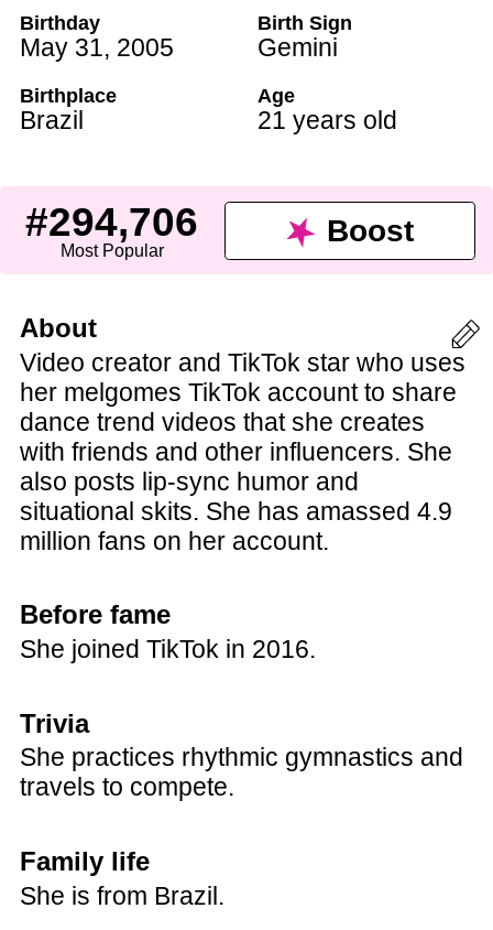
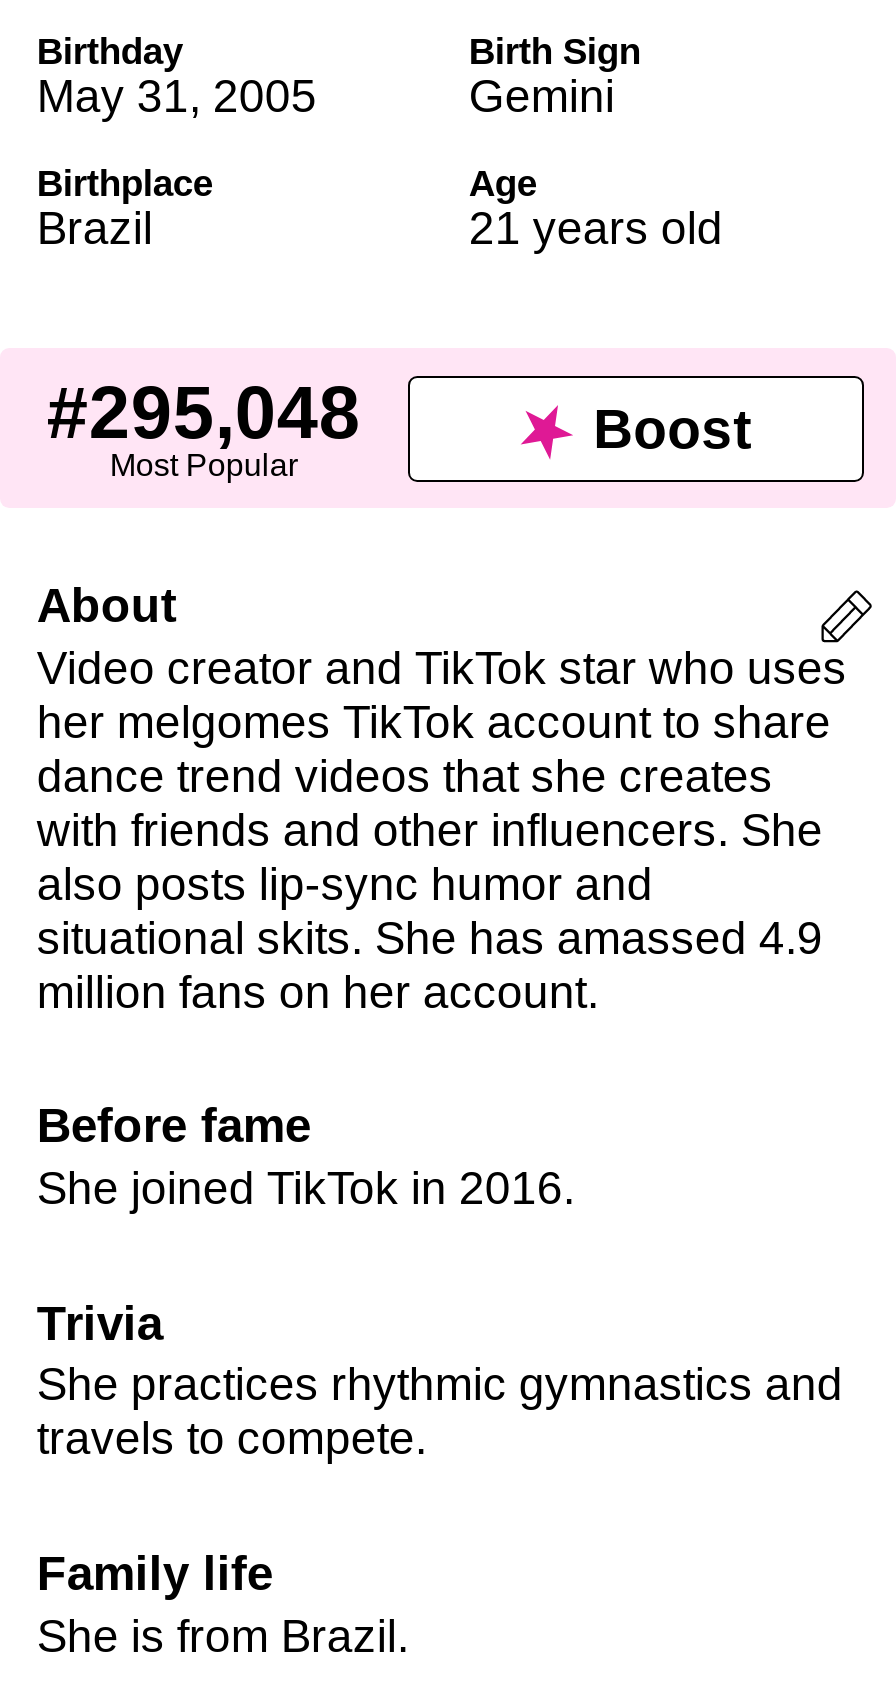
- #294,706
+ #295,048
